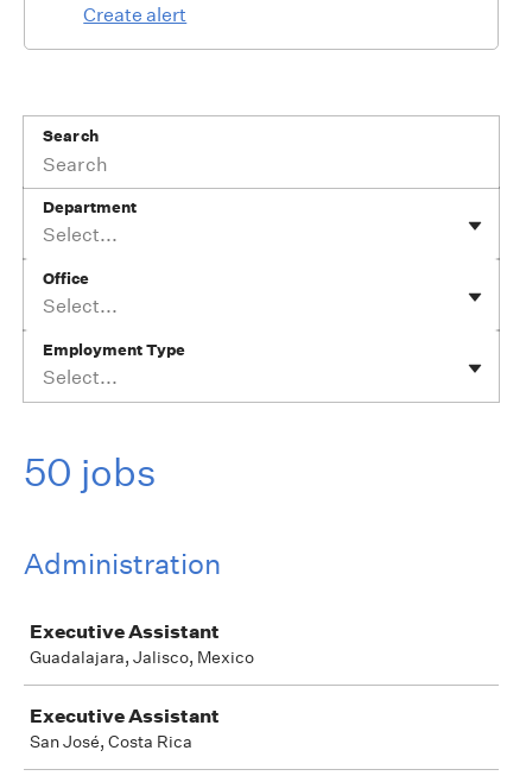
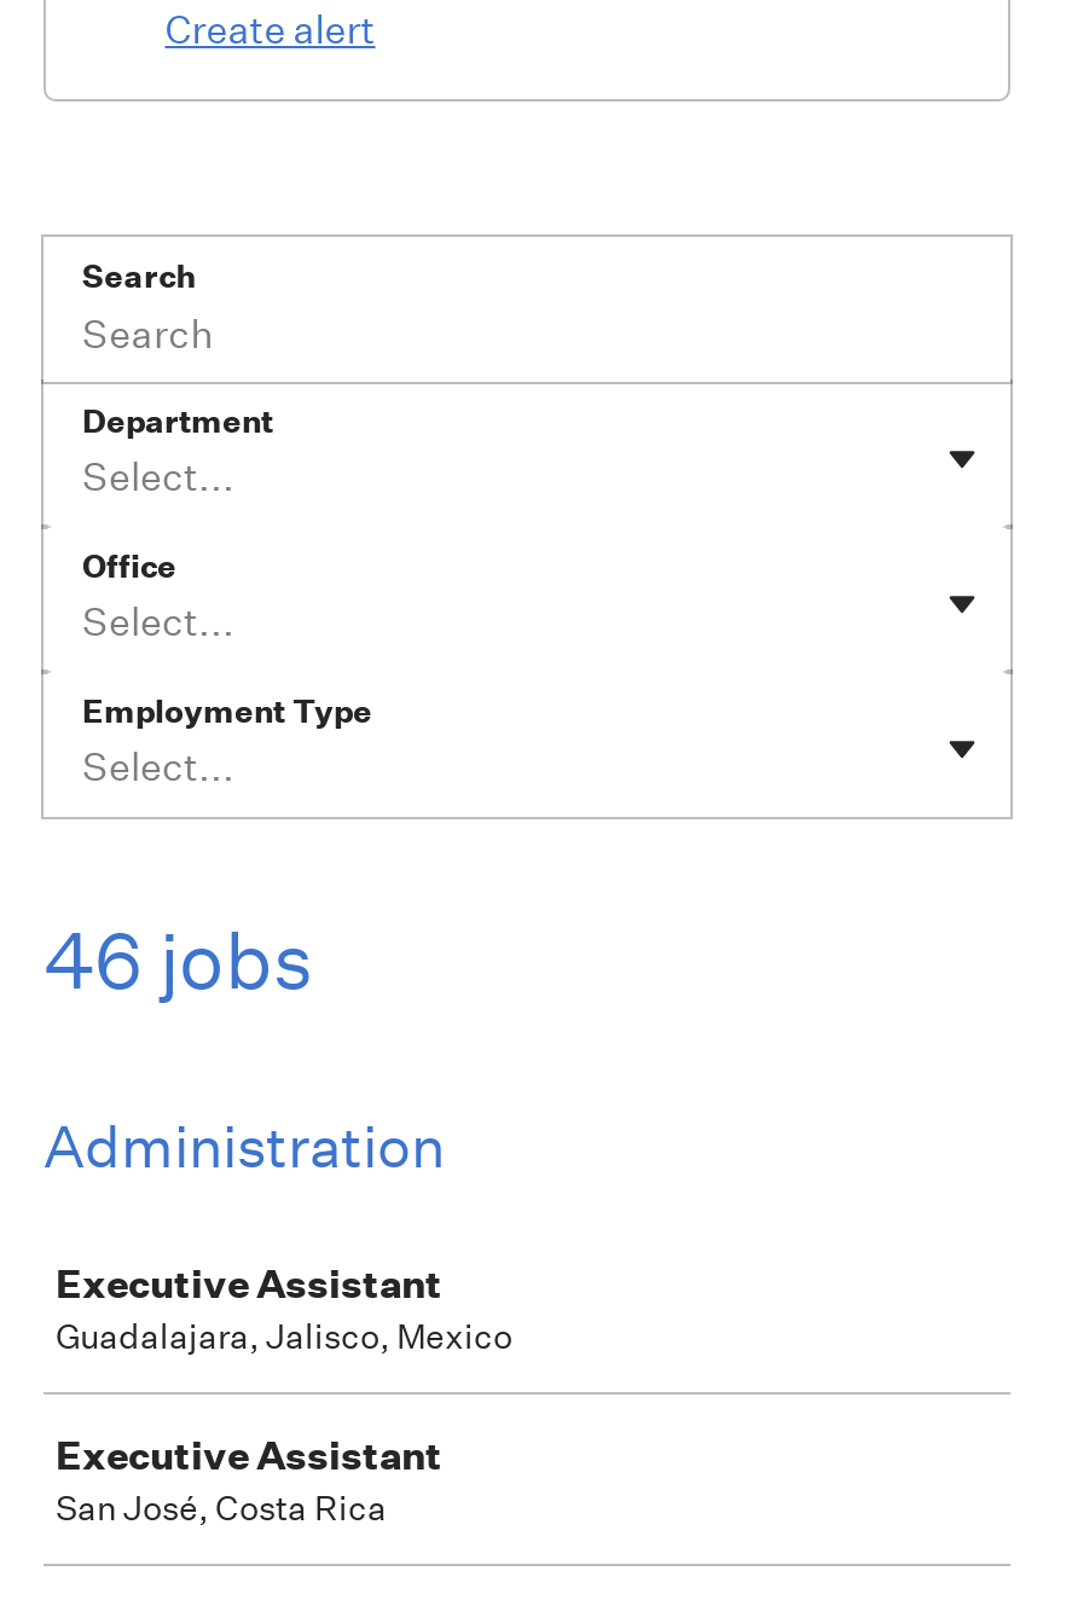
- 50 jobs
+ 46 jobs
